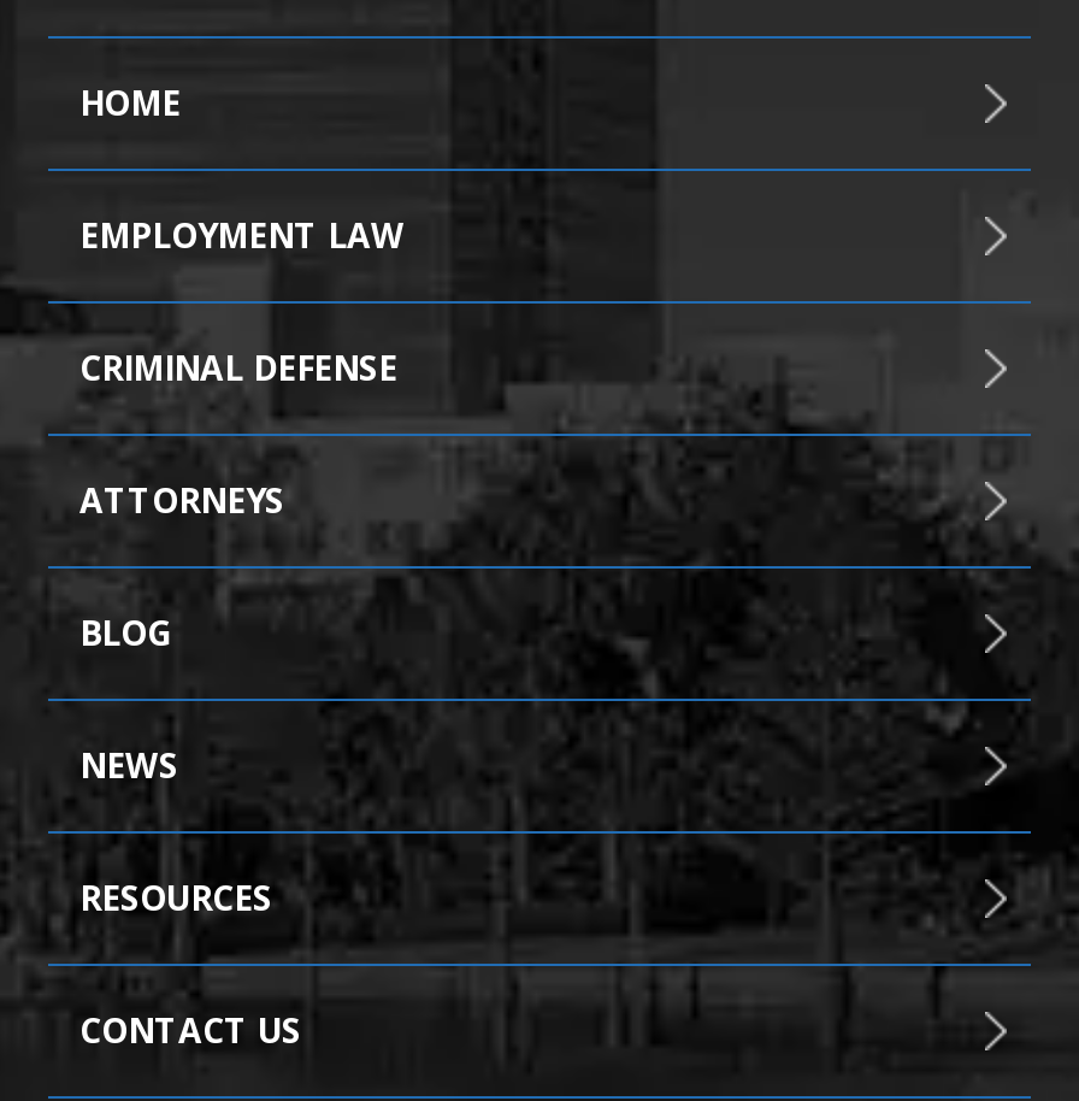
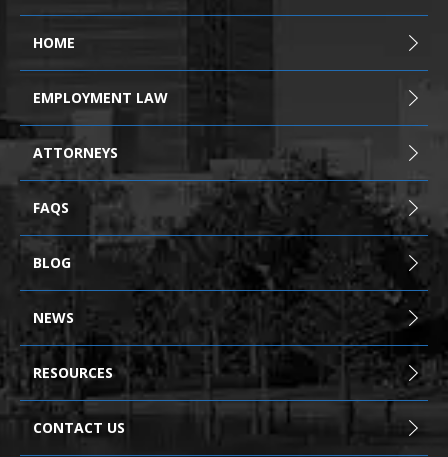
- CRIMINAL DEFENSE

moved up: ATTORNEYS

+ FAQS
